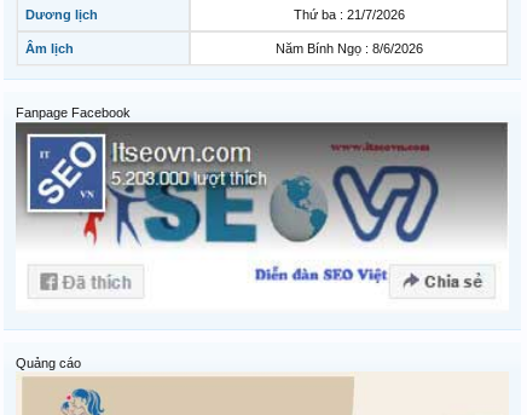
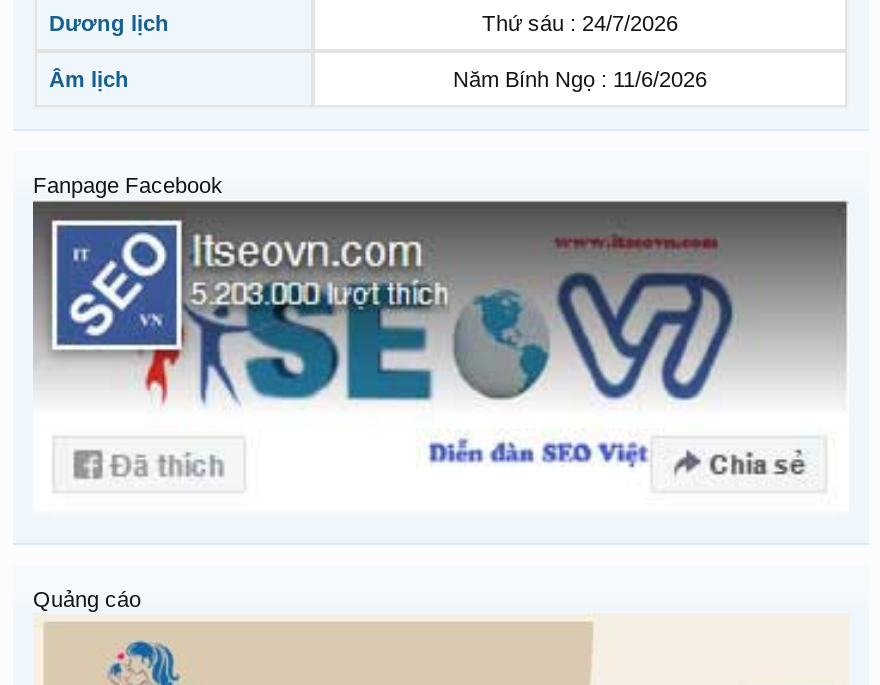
- Thứ ba : 21/7/2026
+ Thứ sáu : 24/7/2026

- Năm Bính Ngọ : 8/6/2026
+ Năm Bính Ngọ : 11/6/2026
